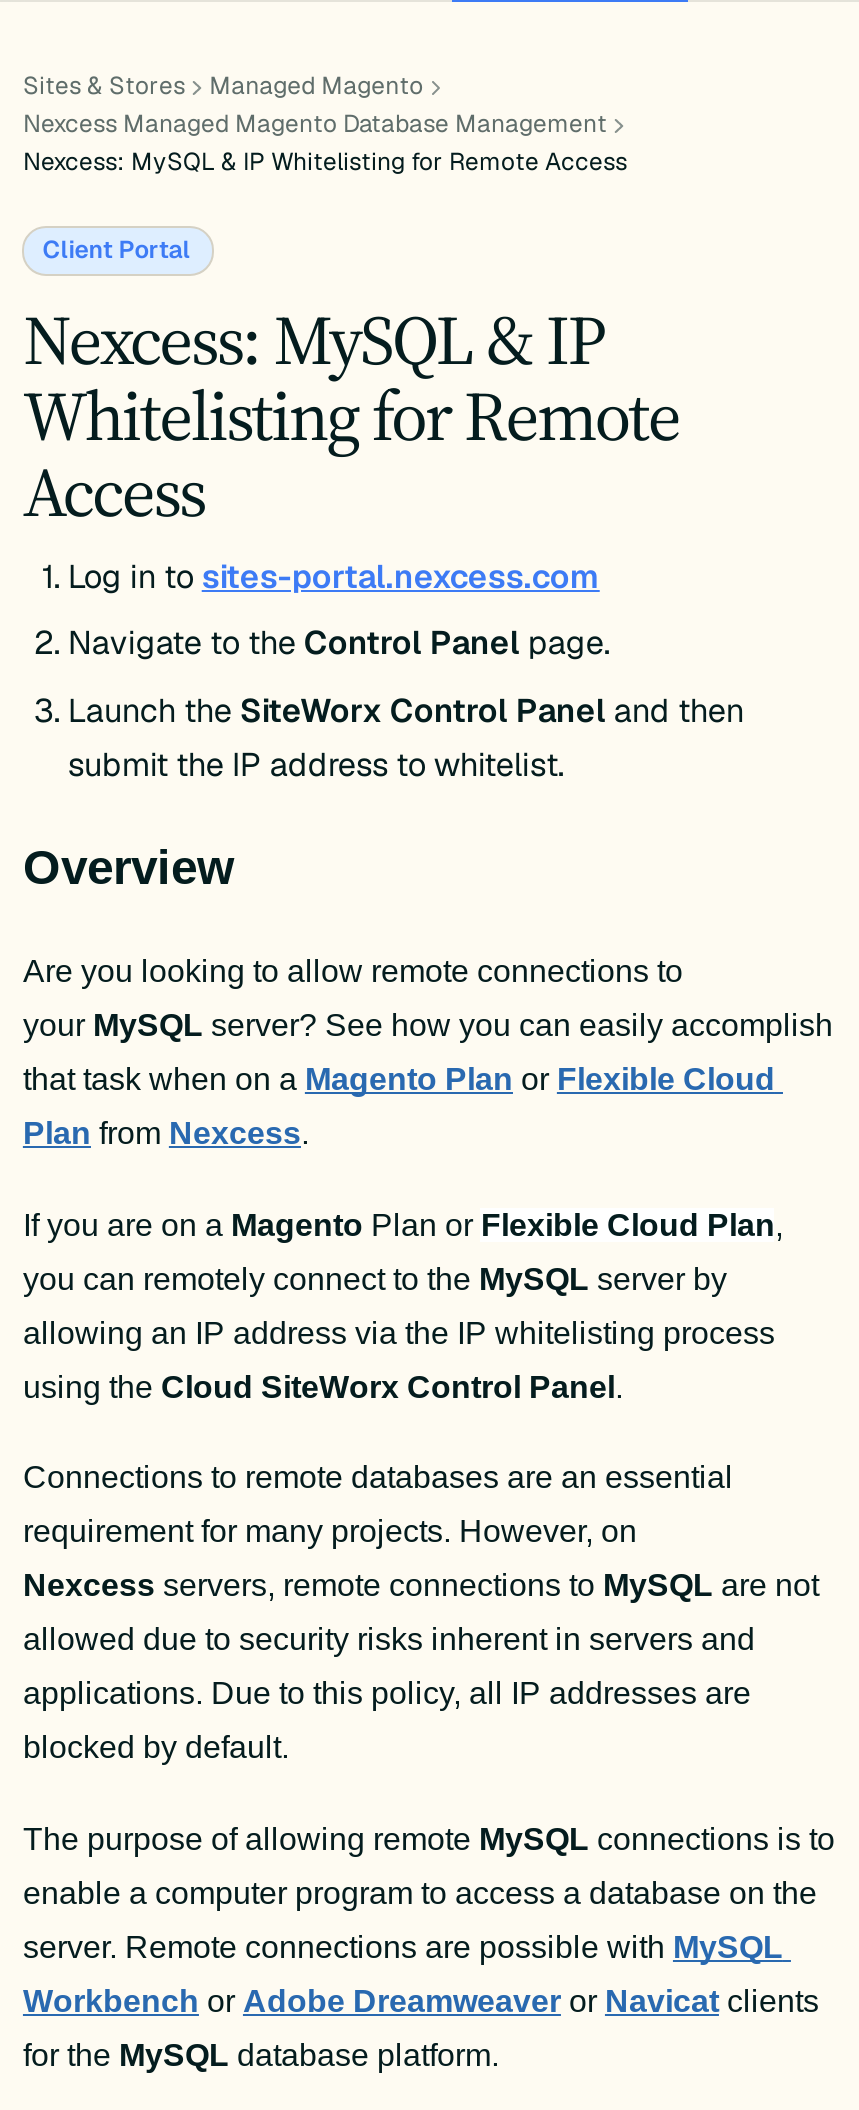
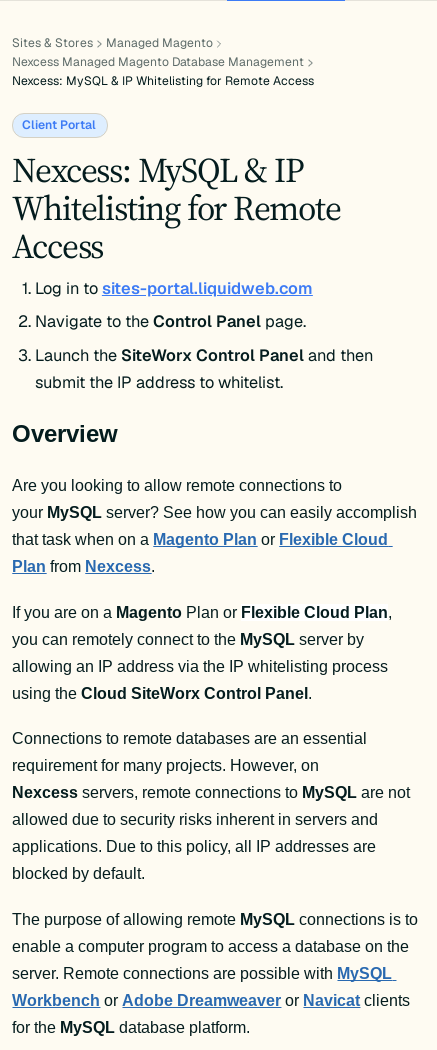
- Log in to sites-portal.nexcess.com
+ Log in to sites-portal.liquidweb.com
